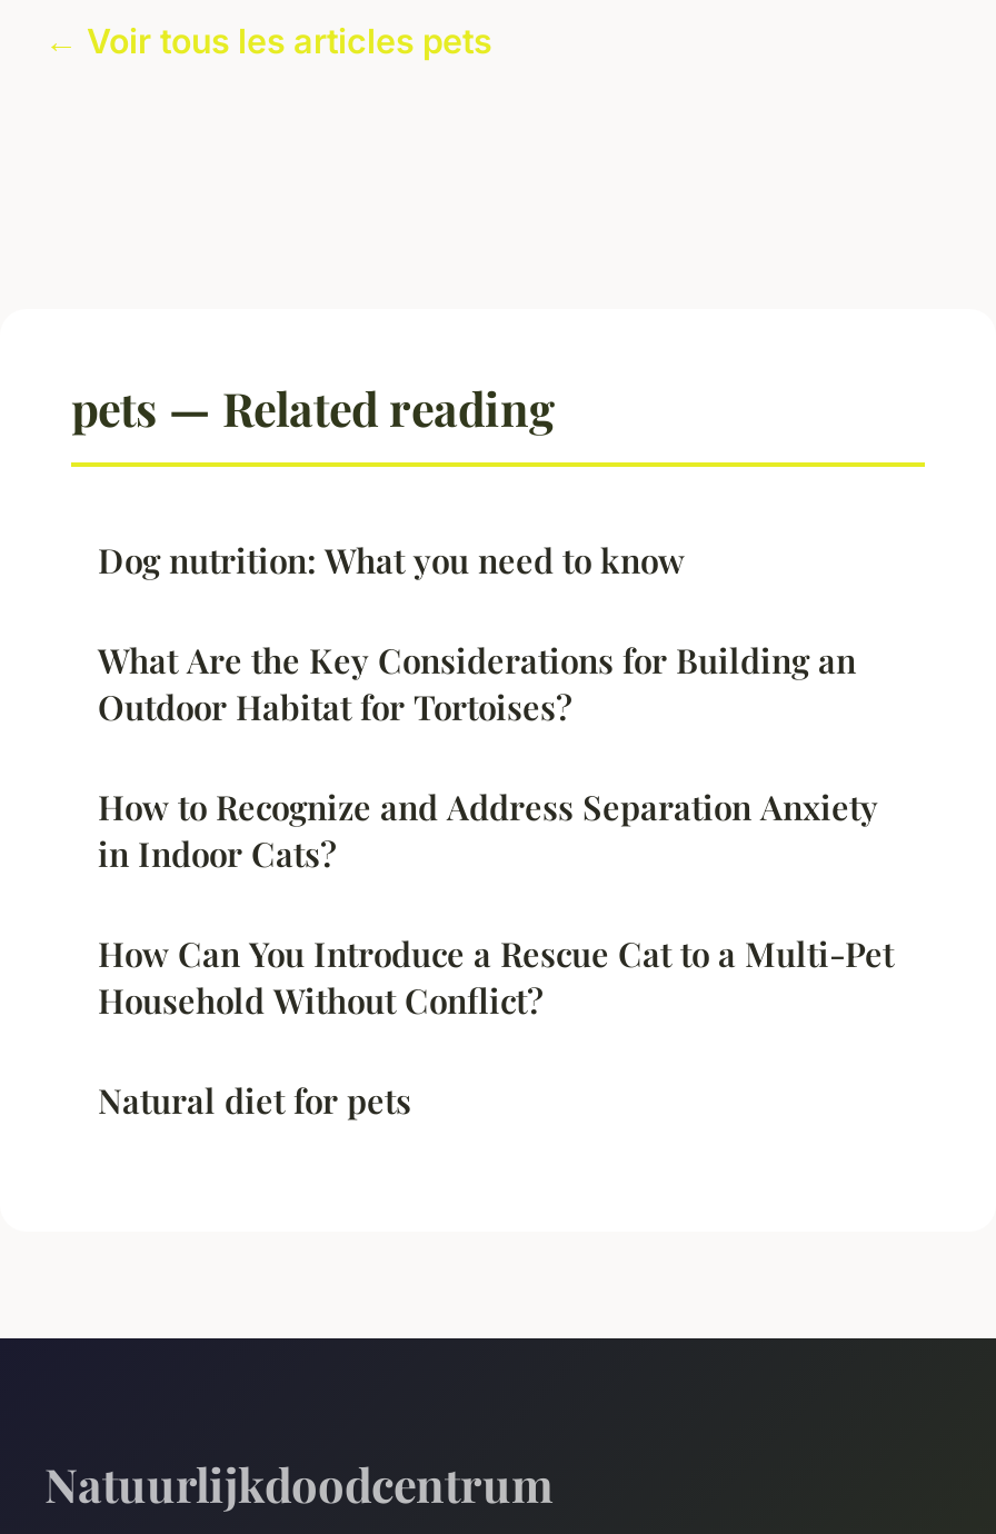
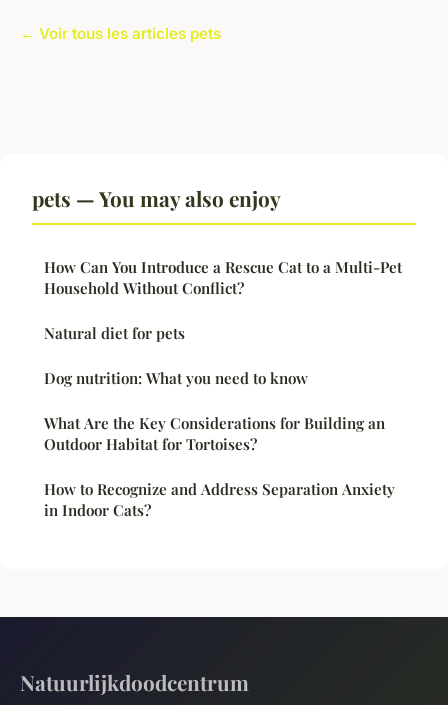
- pets — Related reading
+ pets — You may also enjoy

moved down: Dog nutrition: What you need to know | What Are the Key Considerations for Building an | Outdoor Habitat for Tortoises? | How to Recognize and Address Separation Anxiety | in Indoor Cats?

moved up: How Can You Introduce a Rescue Cat to a Multi-Pet | Household Without Conflict? | Natural diet for pets
